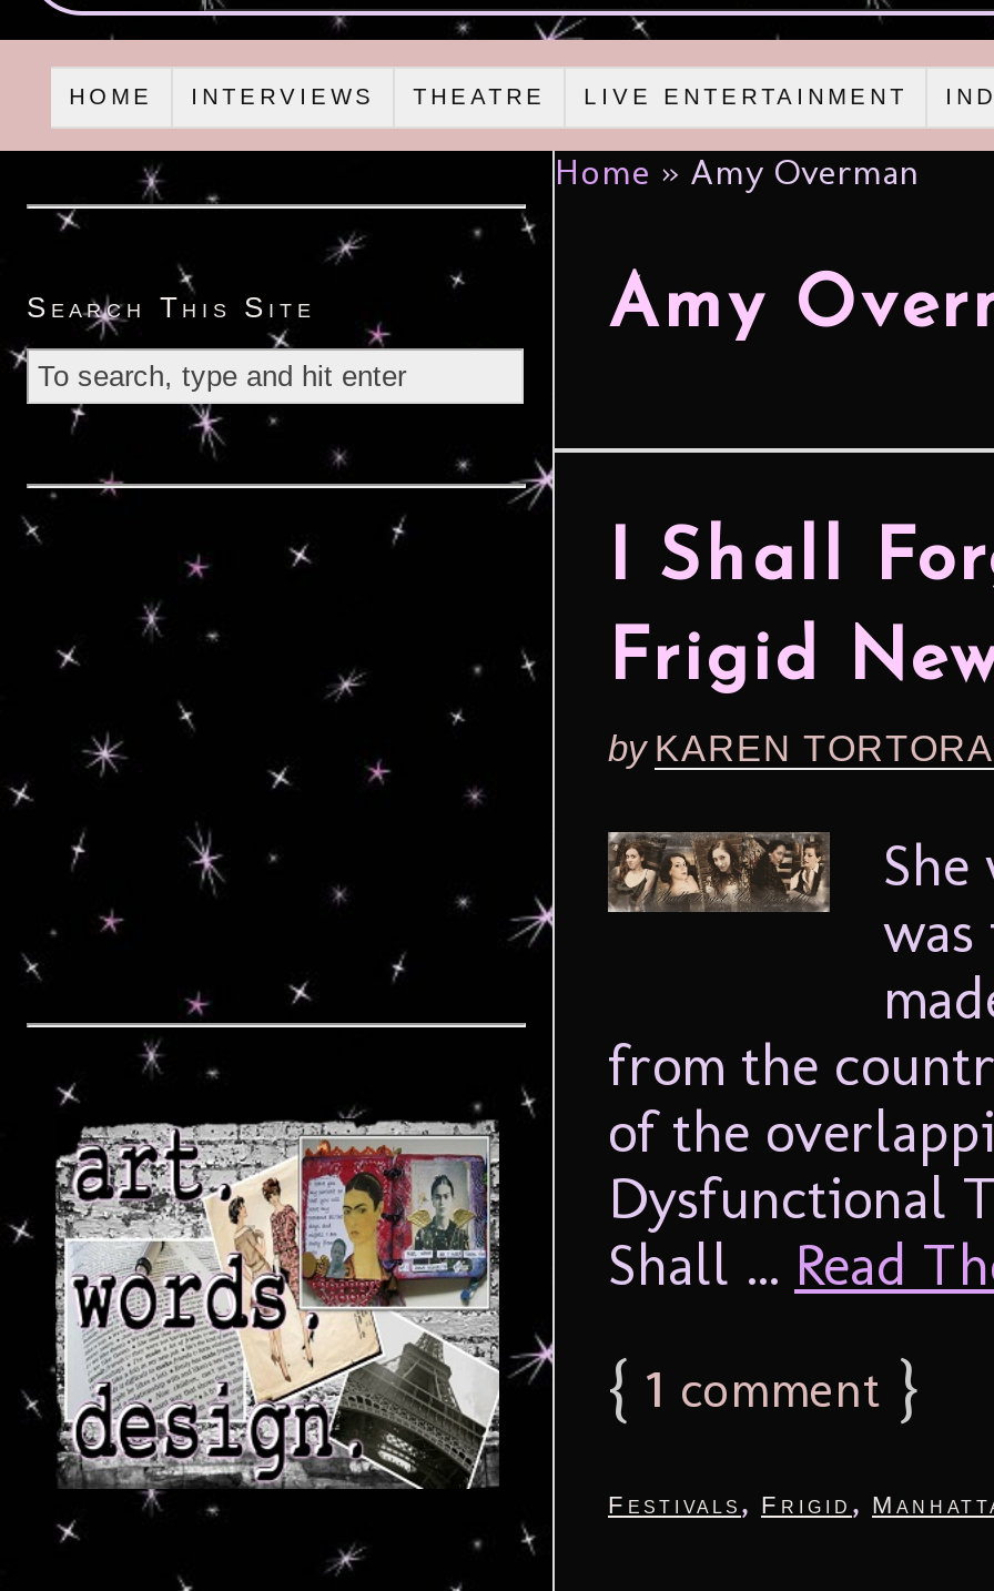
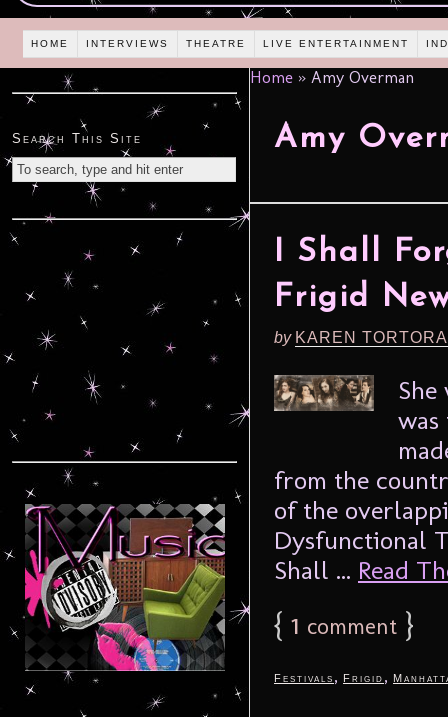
- [image]
+ [image]
